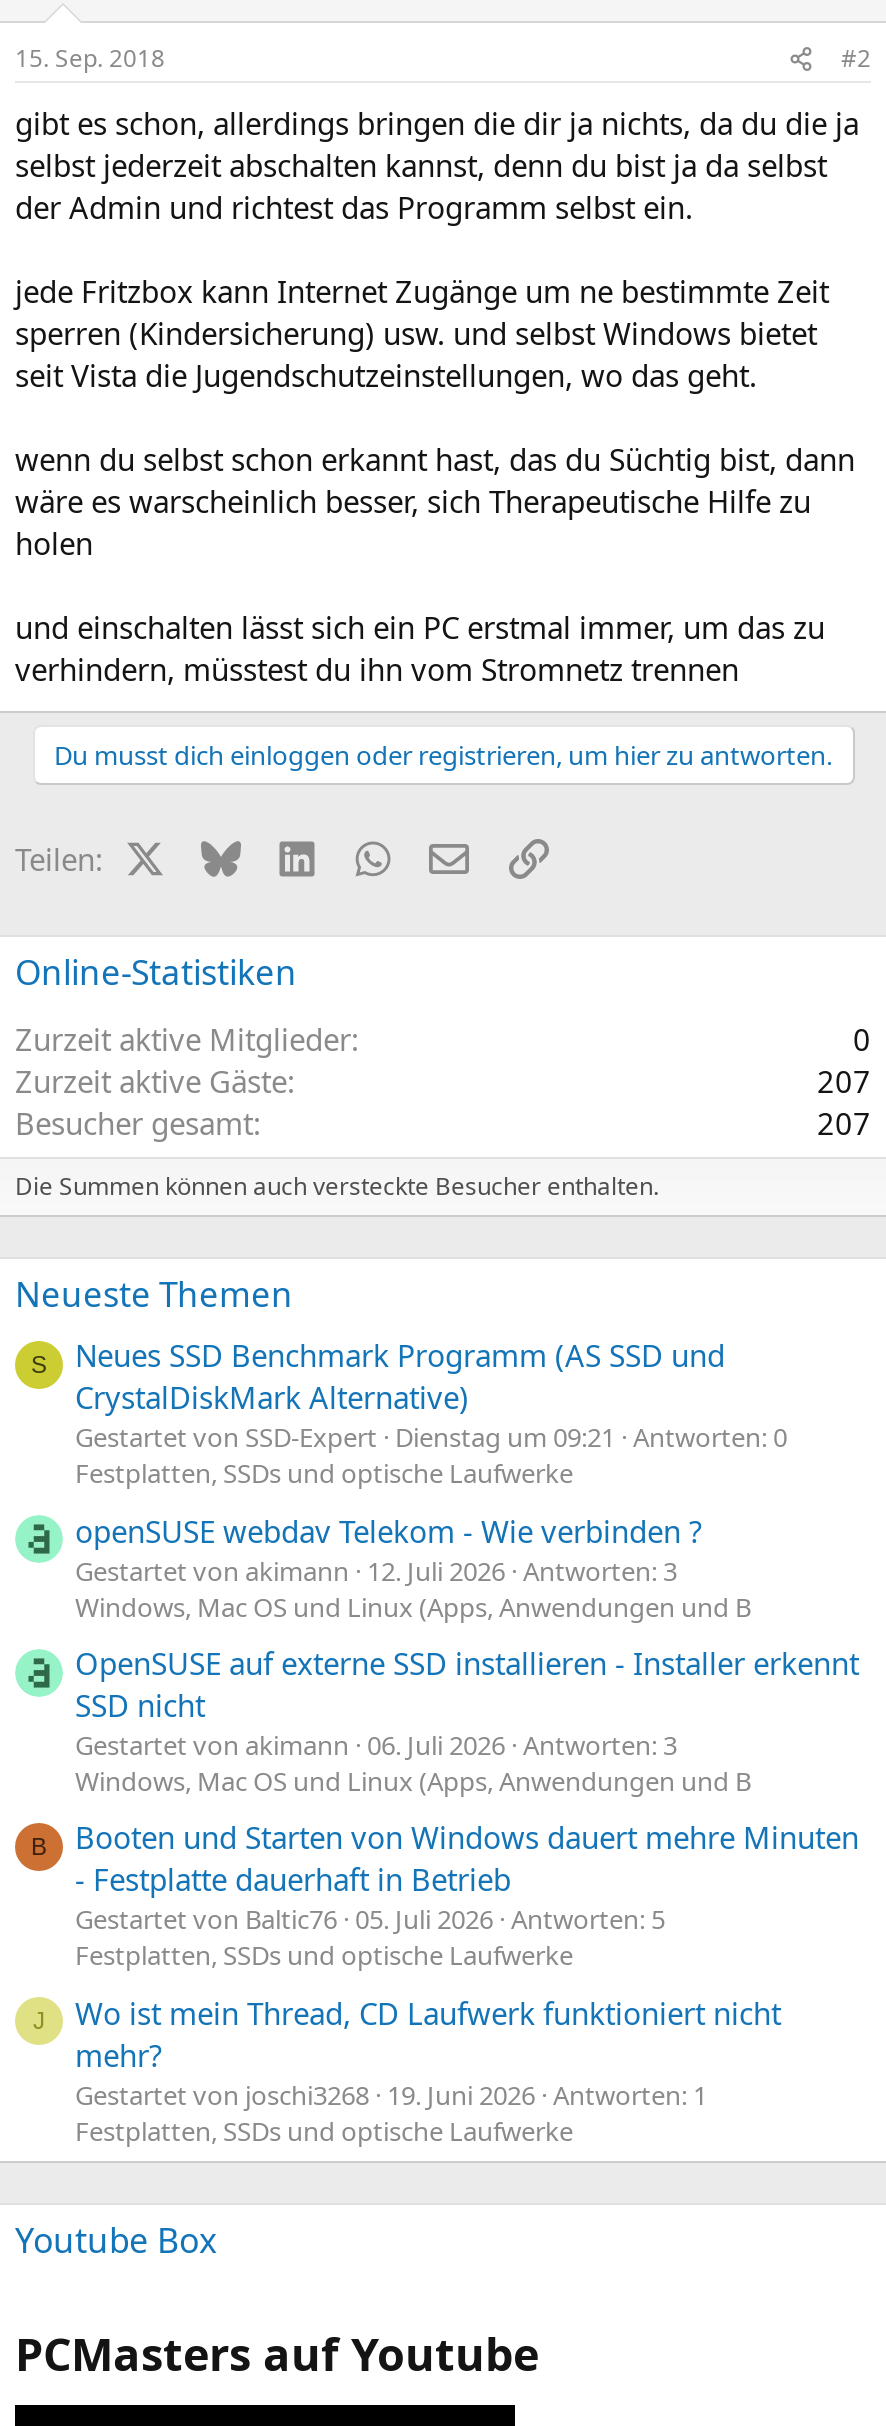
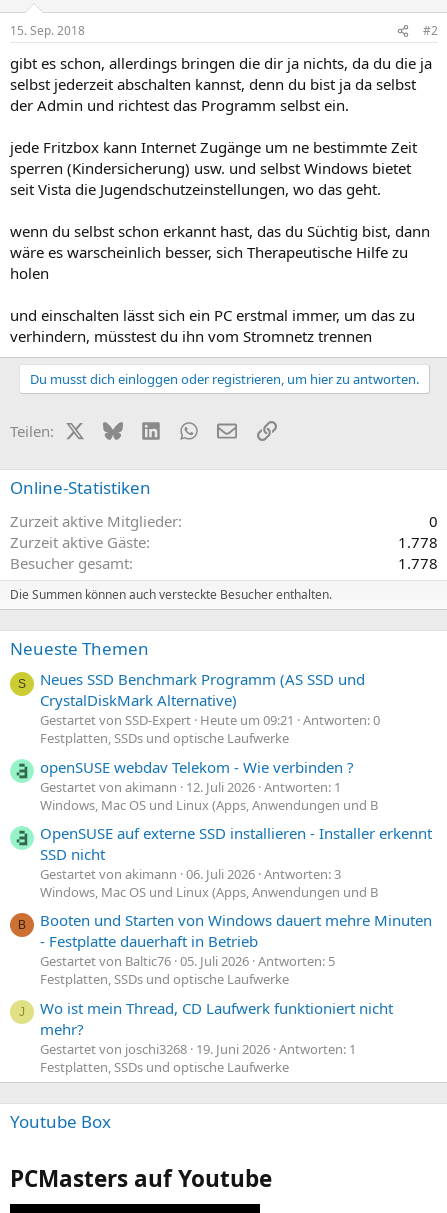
- 207
+ 1.778

- 207
+ 1.778

- Gestartet von SSD-Expert Dienstag um 09:21 Antworten: 0
+ Gestartet von SSD-Expert Heute um 09:21 Antworten: 0

- Gestartet von akimann 12. Juli 2026 Antworten: 3
+ Gestartet von akimann 12. Juli 2026 Antworten: 1
